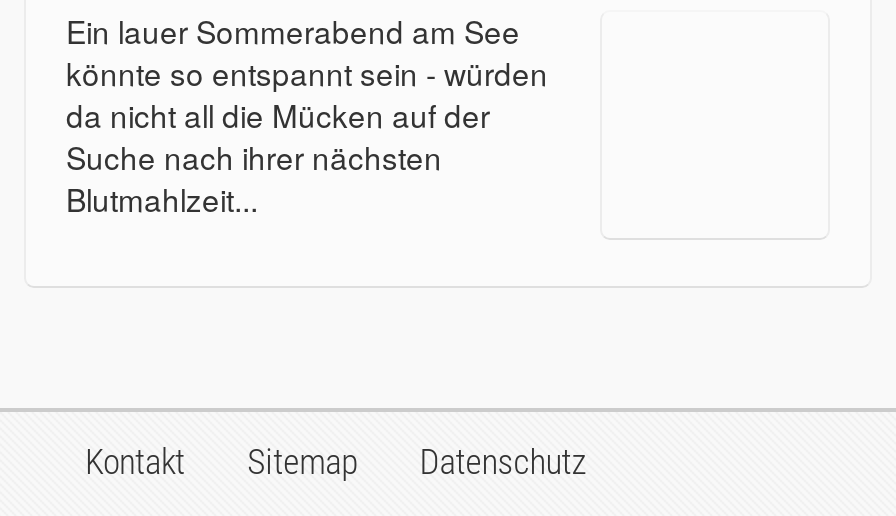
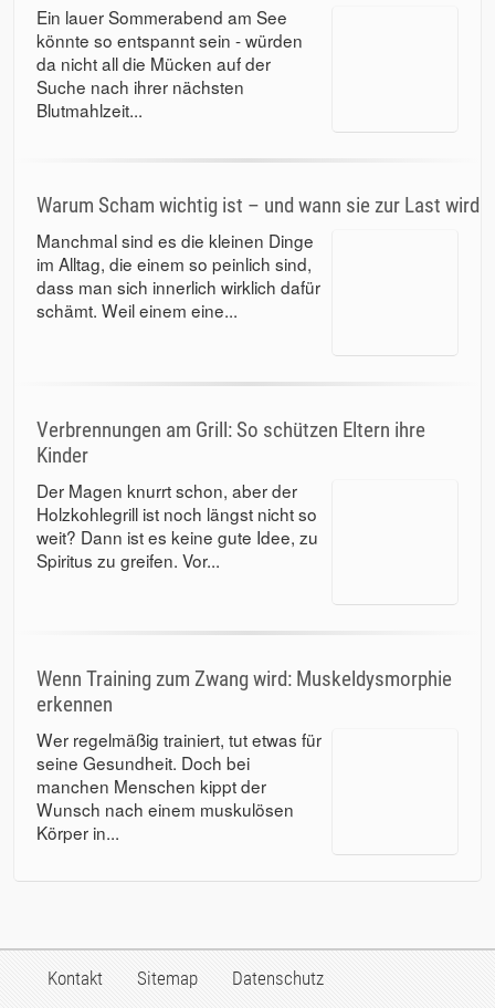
+ Warum Scham wichtig ist – und wann sie zur Last wird
+ Manchmal sind es die kleinen Dinge
+ im Alltag, die einem so peinlich sind,
+ dass man sich innerlich wirklich dafür
+ schämt. Weil einem eine...

+ Verbrennungen am Grill: So schützen Eltern ihre
+ Kinder
+ Der Magen knurrt schon, aber der
+ Holzkohlegrill ist noch längst nicht so
+ weit? Dann ist es keine gute Idee, zu
+ Spiritus zu greifen. Vor...

+ Wenn Training zum Zwang wird: Muskeldysmorphie
+ erkennen
+ Wer regelmäßig trainiert, tut etwas für
+ seine Gesundheit. Doch bei
+ manchen Menschen kippt der
+ Wunsch nach einem muskulösen
+ Körper in...
